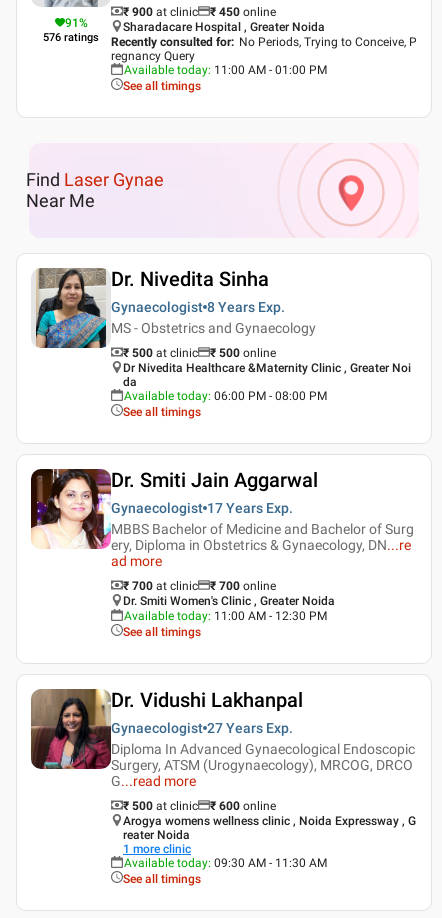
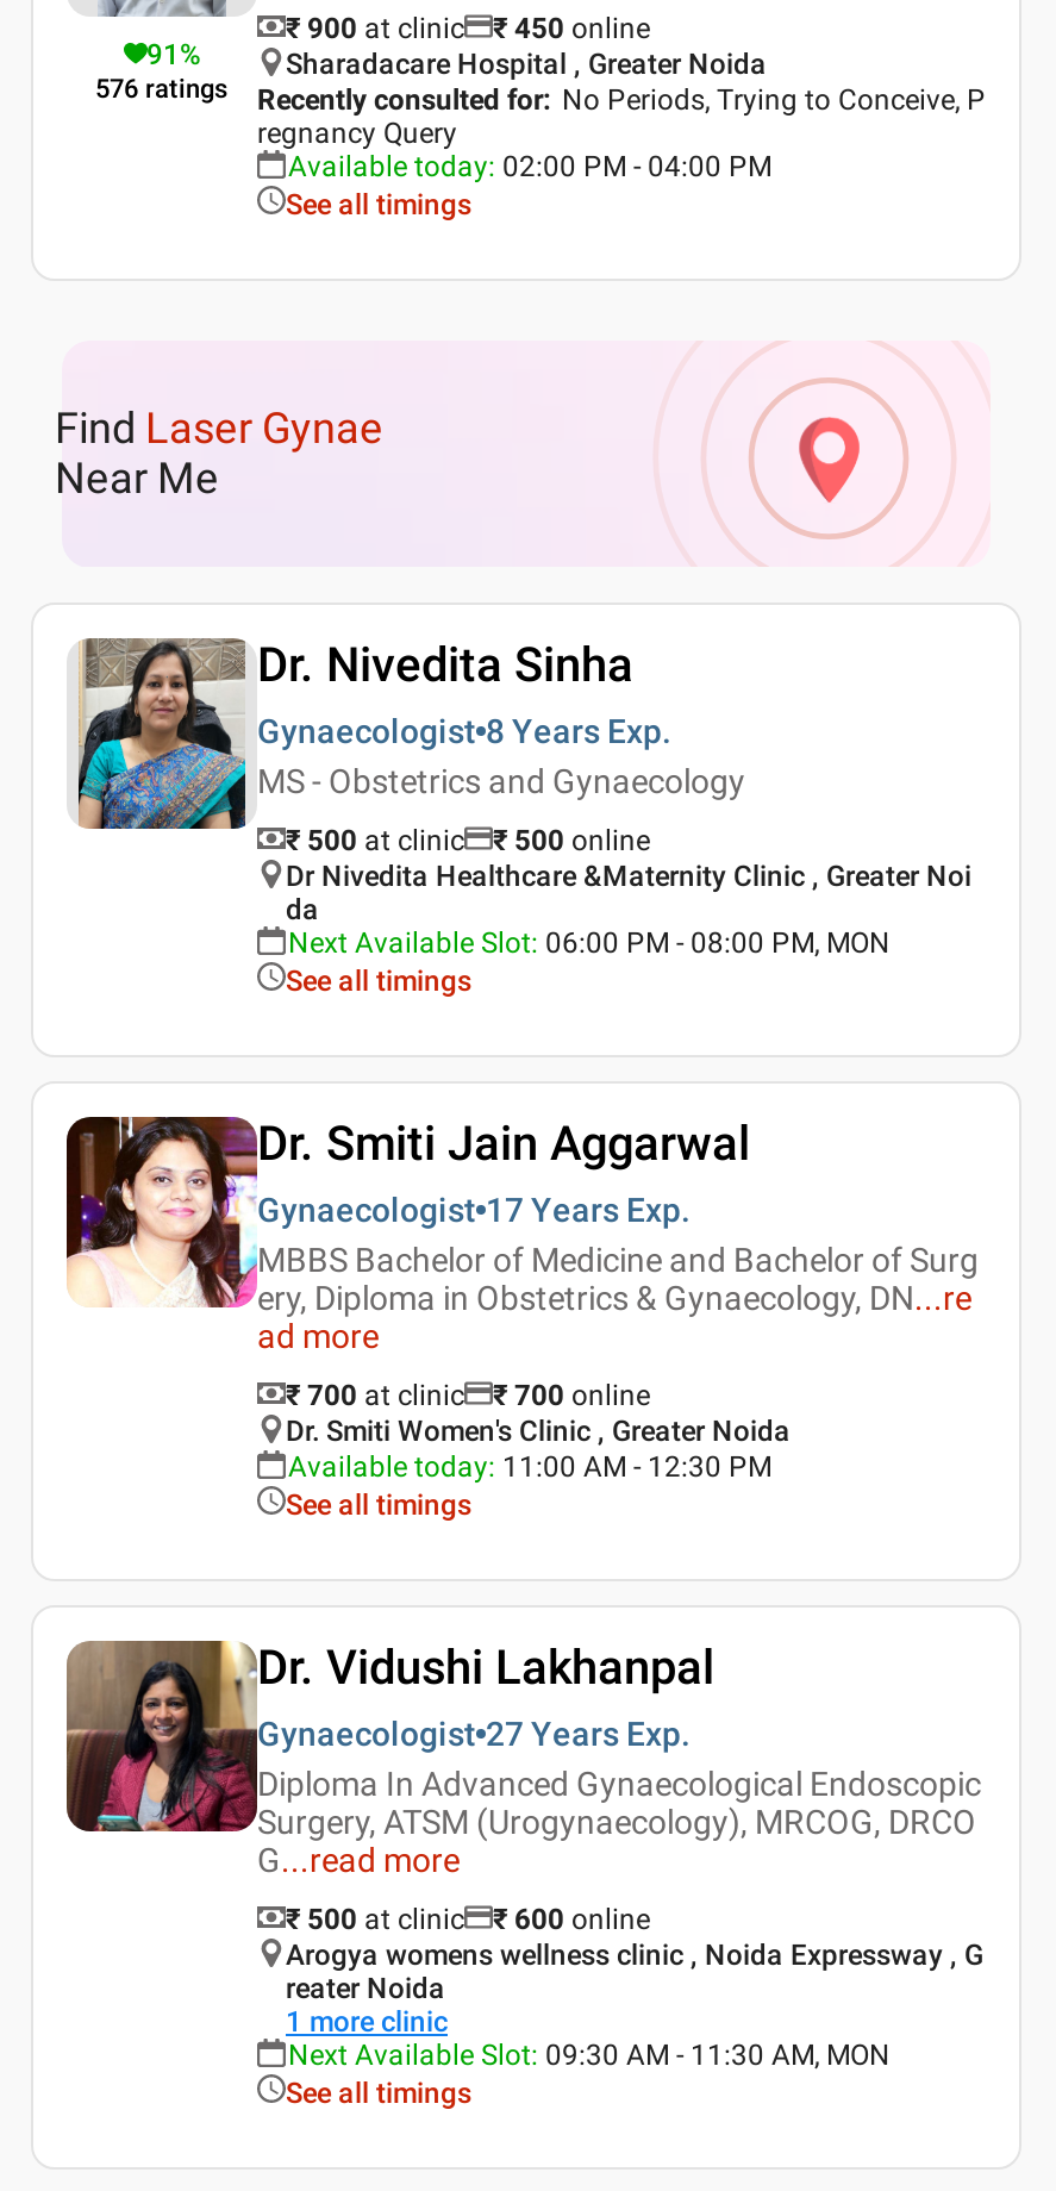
- Available today: 11:00 AM - 01:00 PM
+ Available today: 02:00 PM - 04:00 PM

- Available today: 06:00 PM - 08:00 PM
+ Next Available Slot: 06:00 PM - 08:00 PM, MON

- Available today: 09:30 AM - 11:30 AM
+ Next Available Slot: 09:30 AM - 11:30 AM, MON
